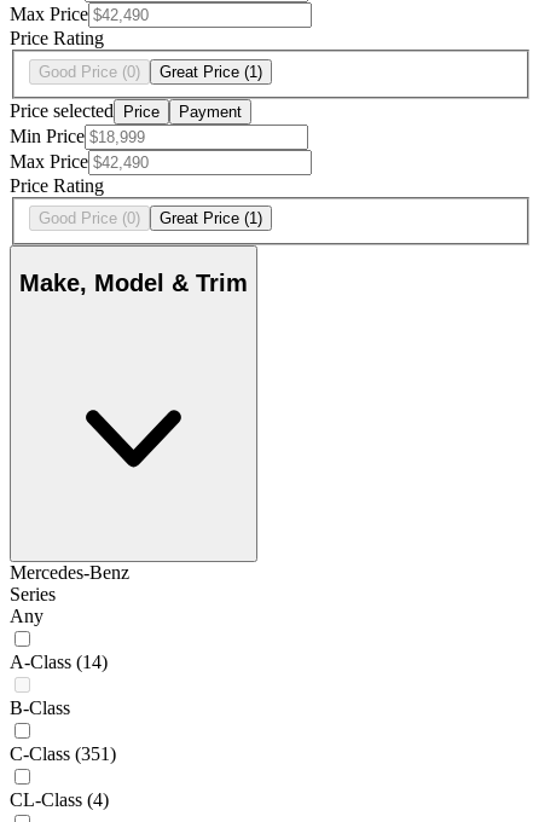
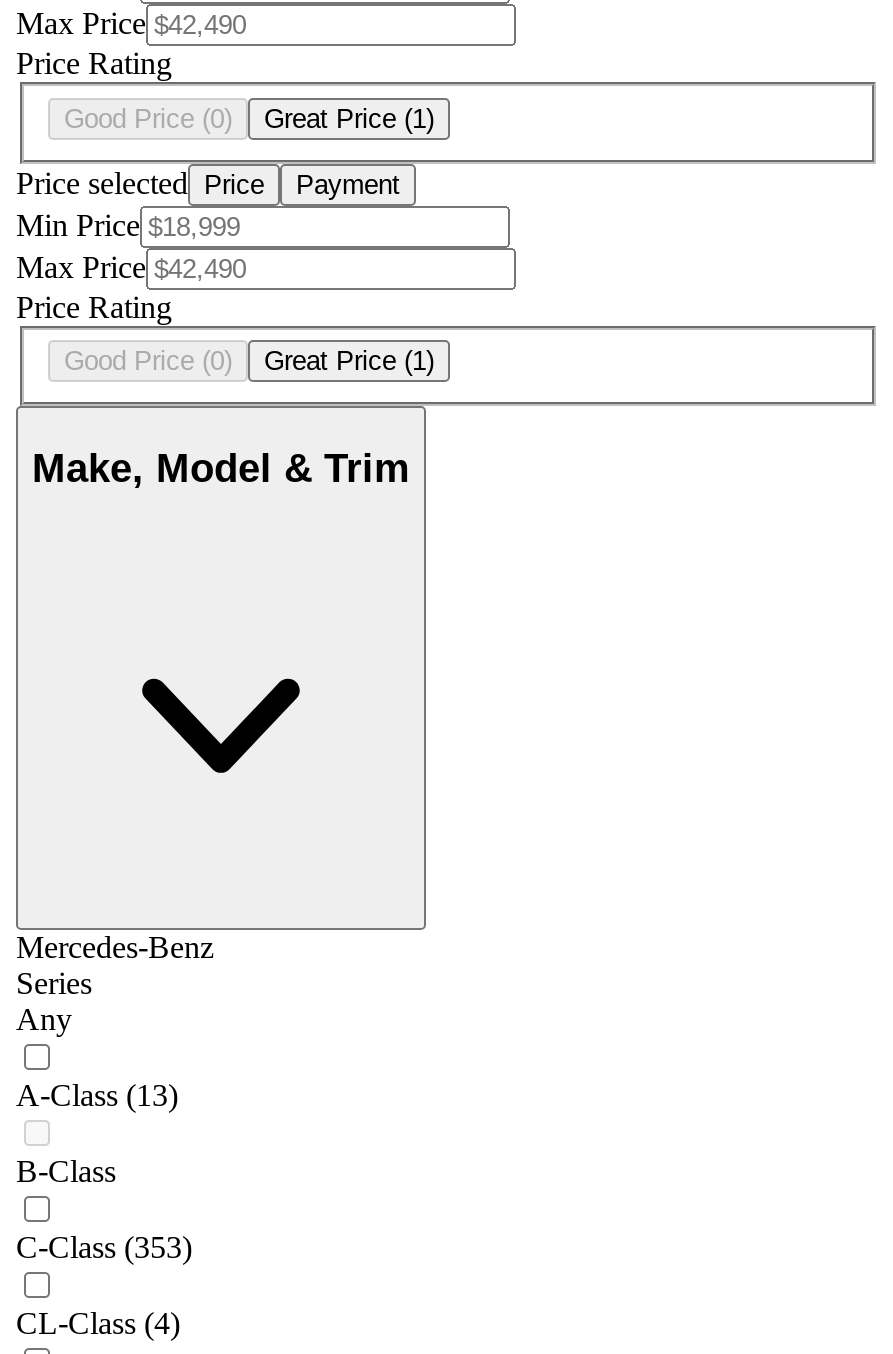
- A-Class (14)
+ A-Class (13)

- C-Class (351)
+ C-Class (353)
